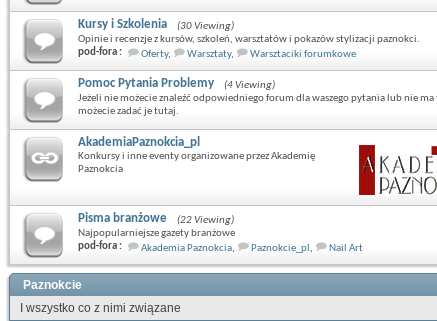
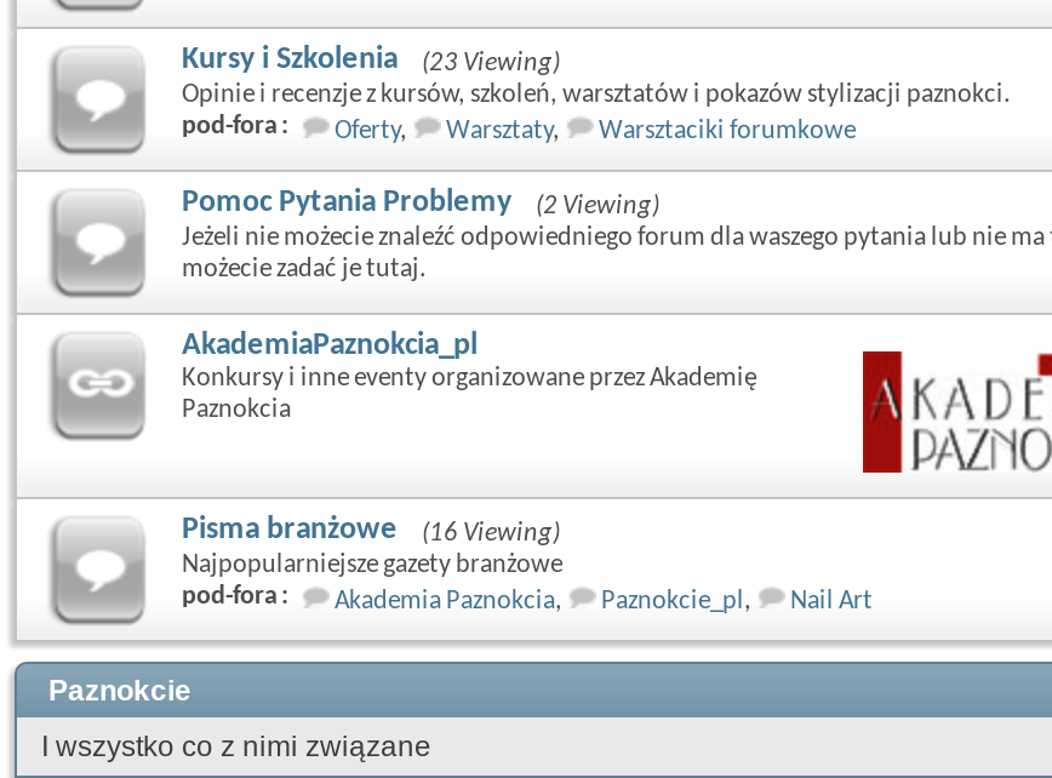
- Kursy i Szkolenia (30 Viewing)
+ Kursy i Szkolenia (23 Viewing)

- Pomoc Pytania Problemy (4 Viewing)
+ Pomoc Pytania Problemy (2 Viewing)

- Pisma branżowe (22 Viewing)
+ Pisma branżowe (16 Viewing)
